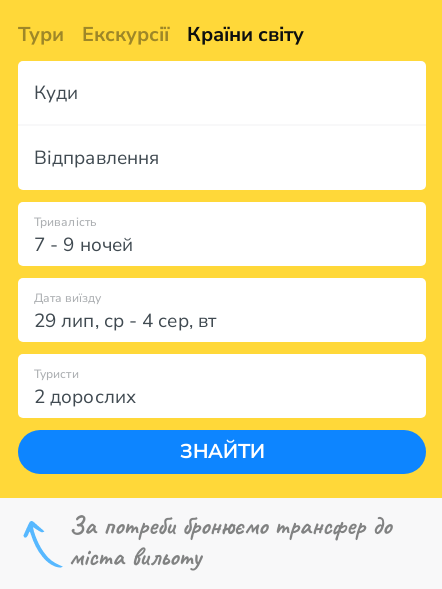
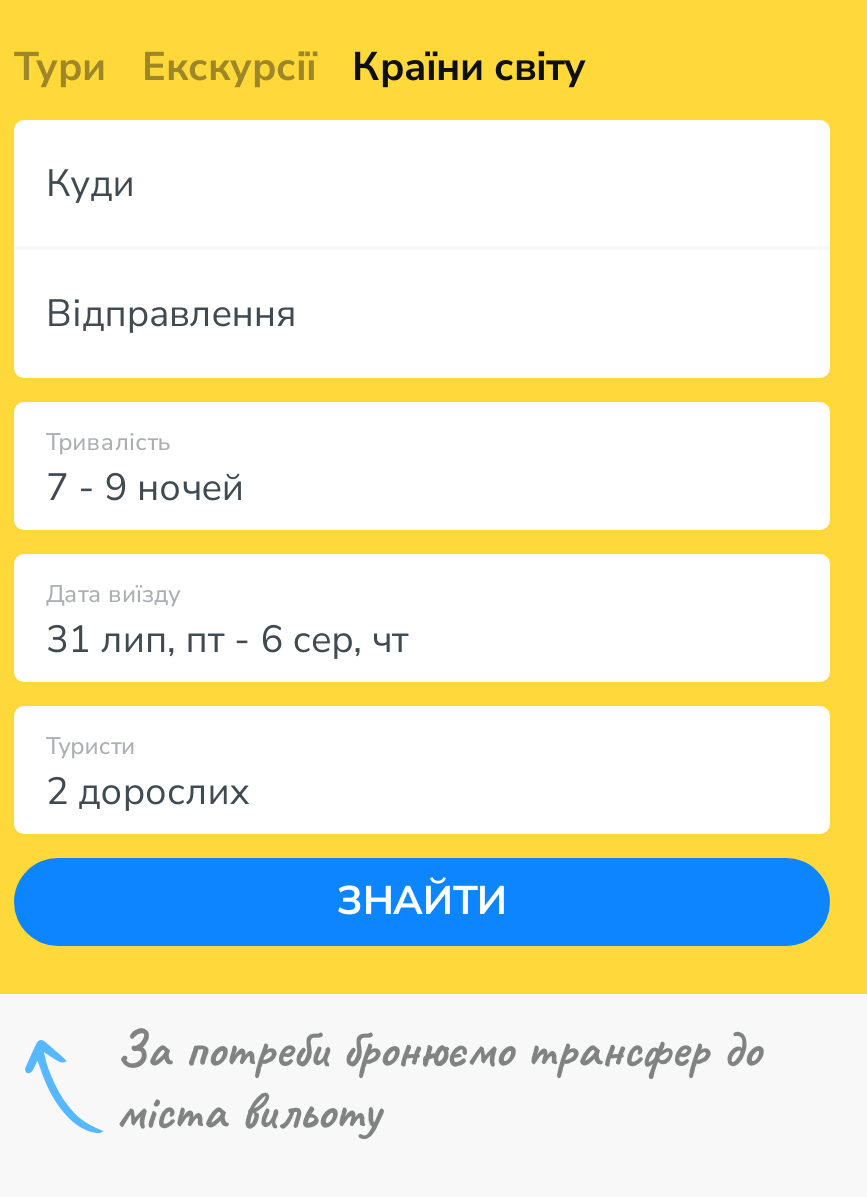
- 29 лип, ср - 4 сер, вт
+ 31 лип, пт - 6 сер, чт
